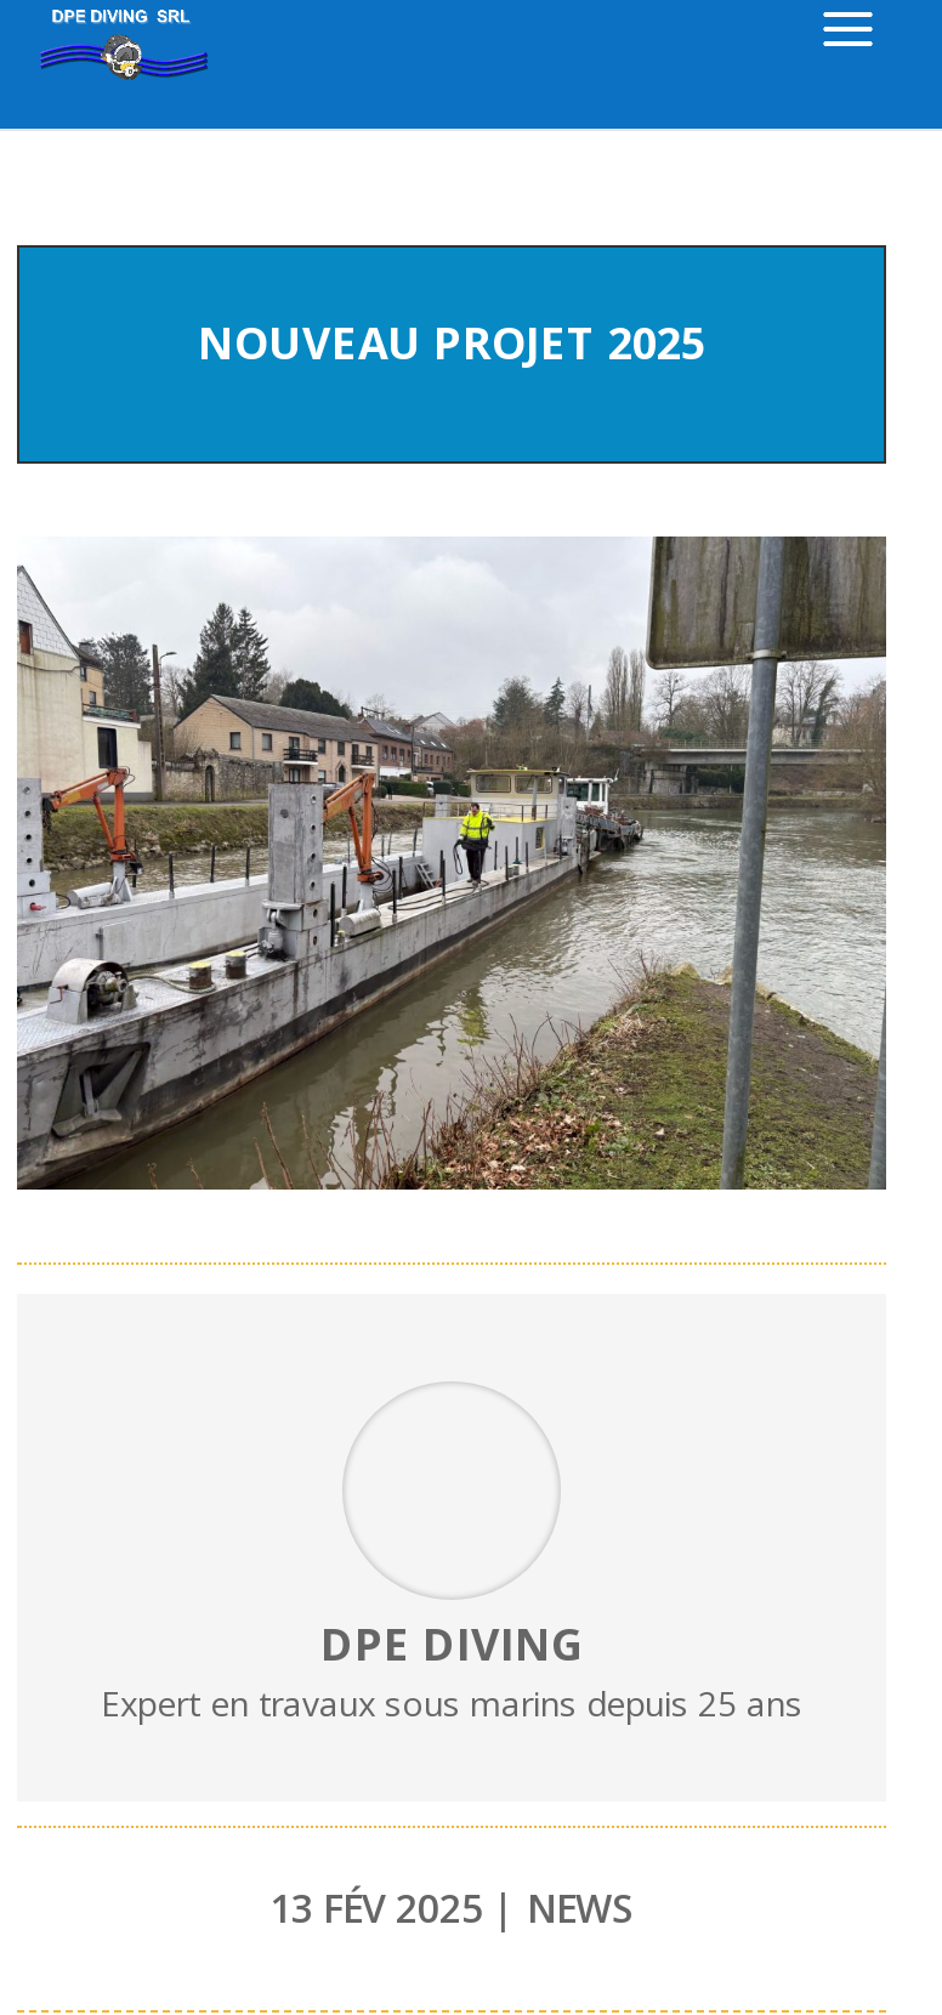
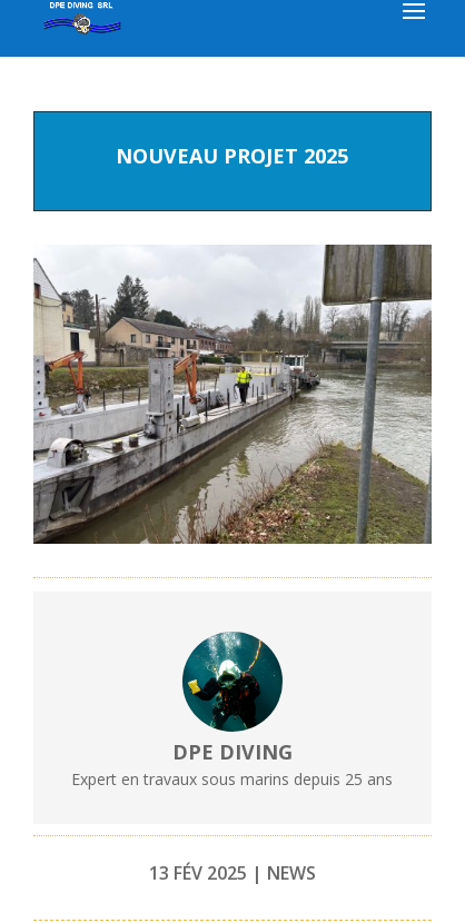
+ [image]
